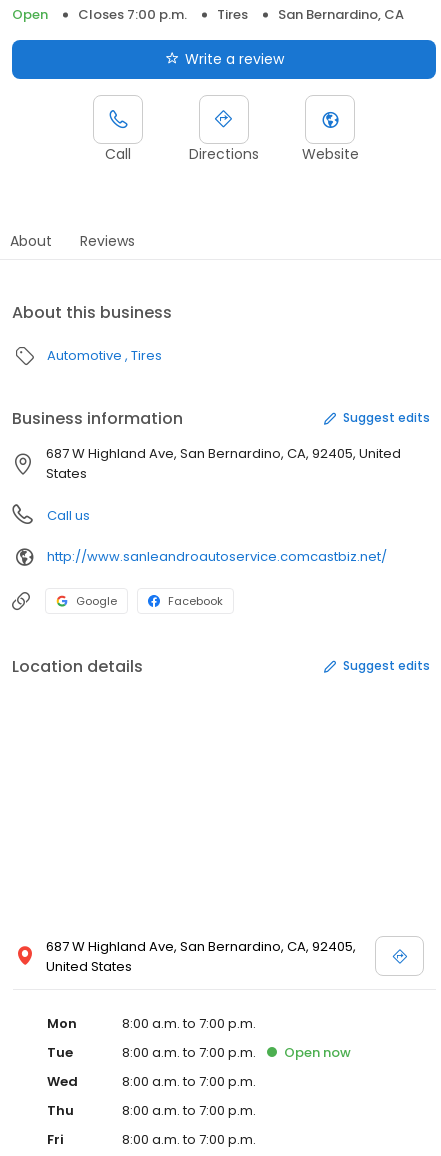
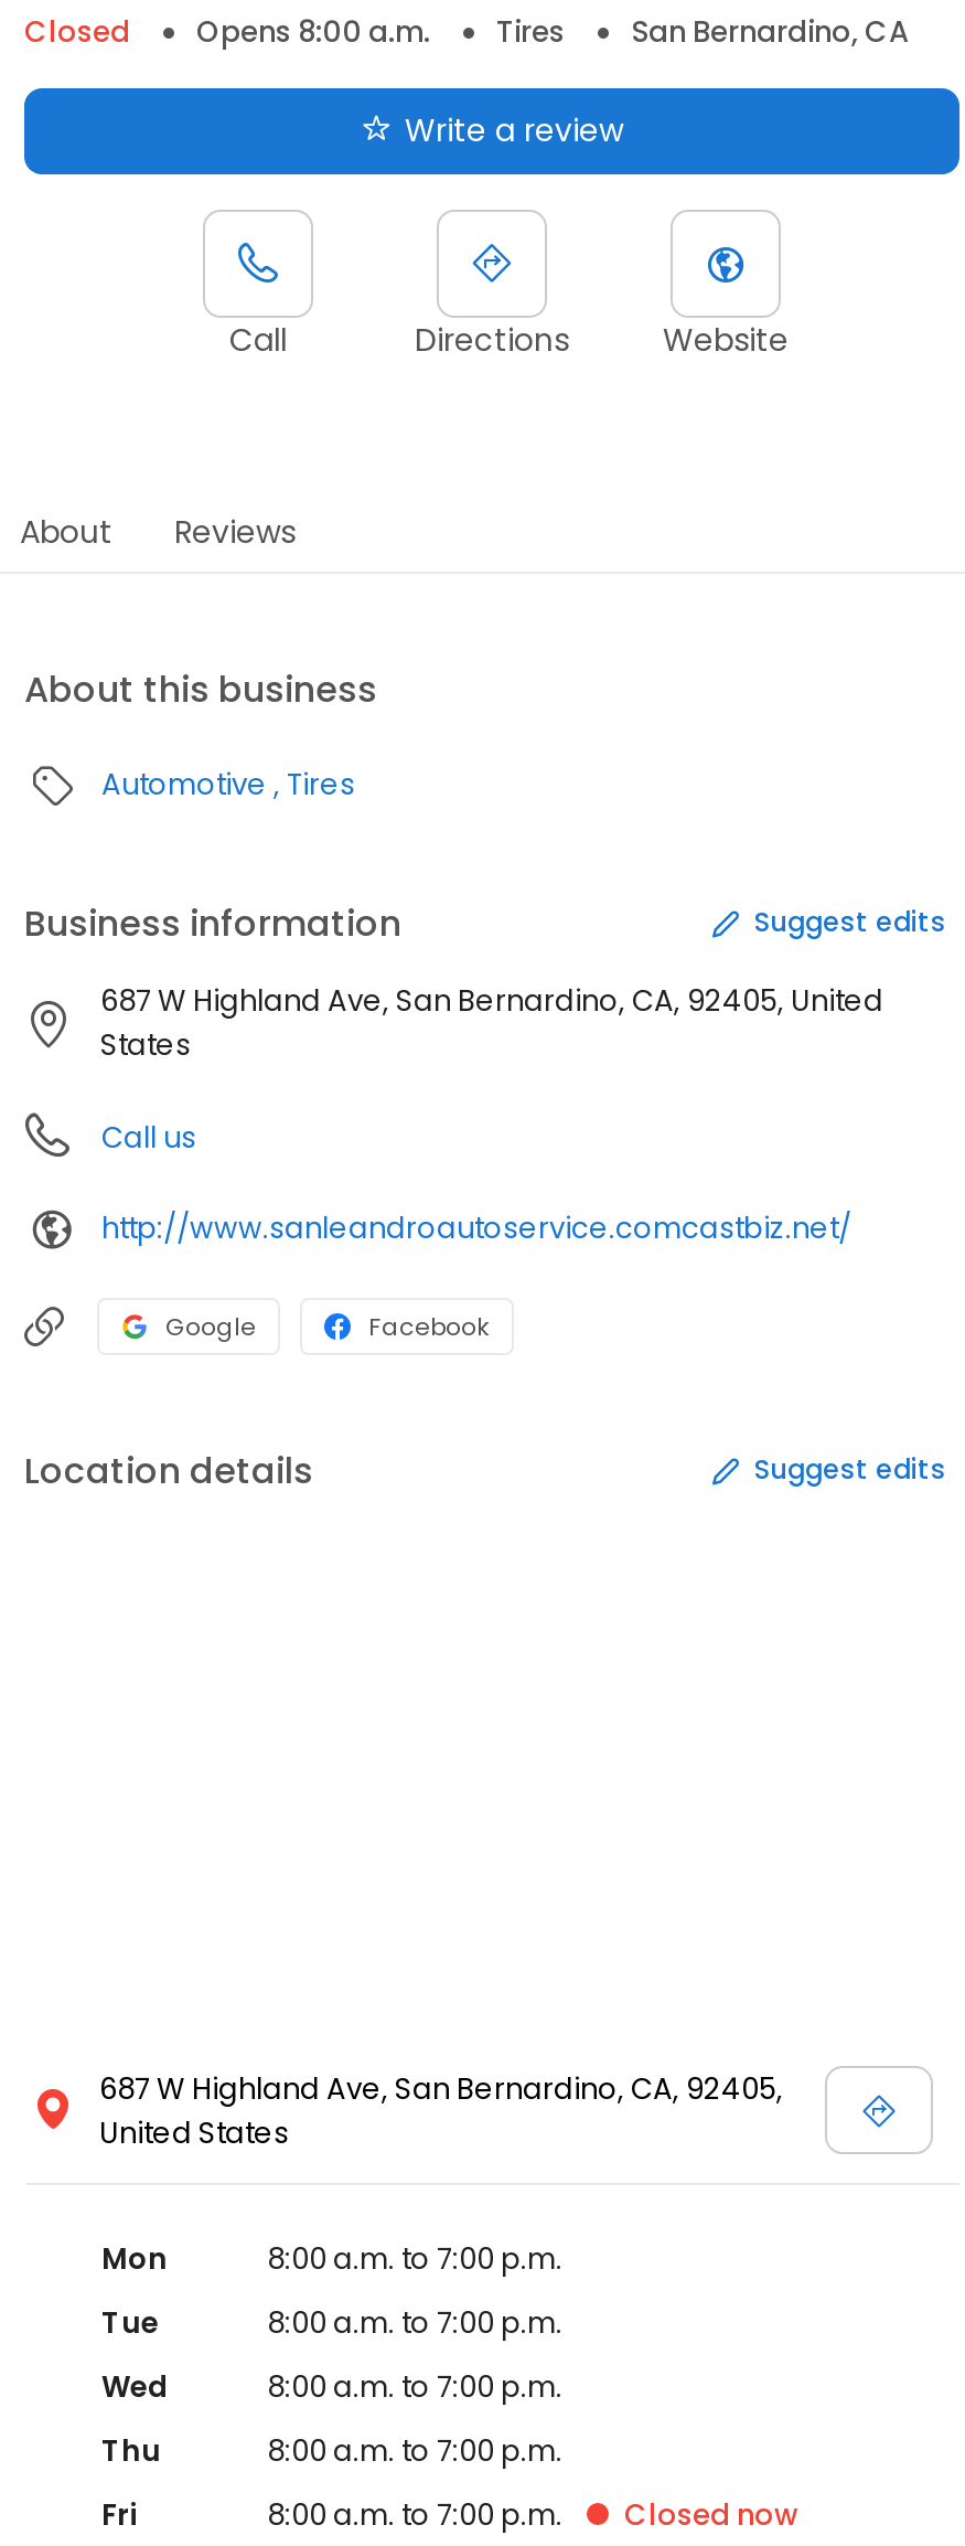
- Open
- Closes 7:00 p.m.
+ Closed
+ Opens 8:00 a.m.

- Open now

+ Closed now
